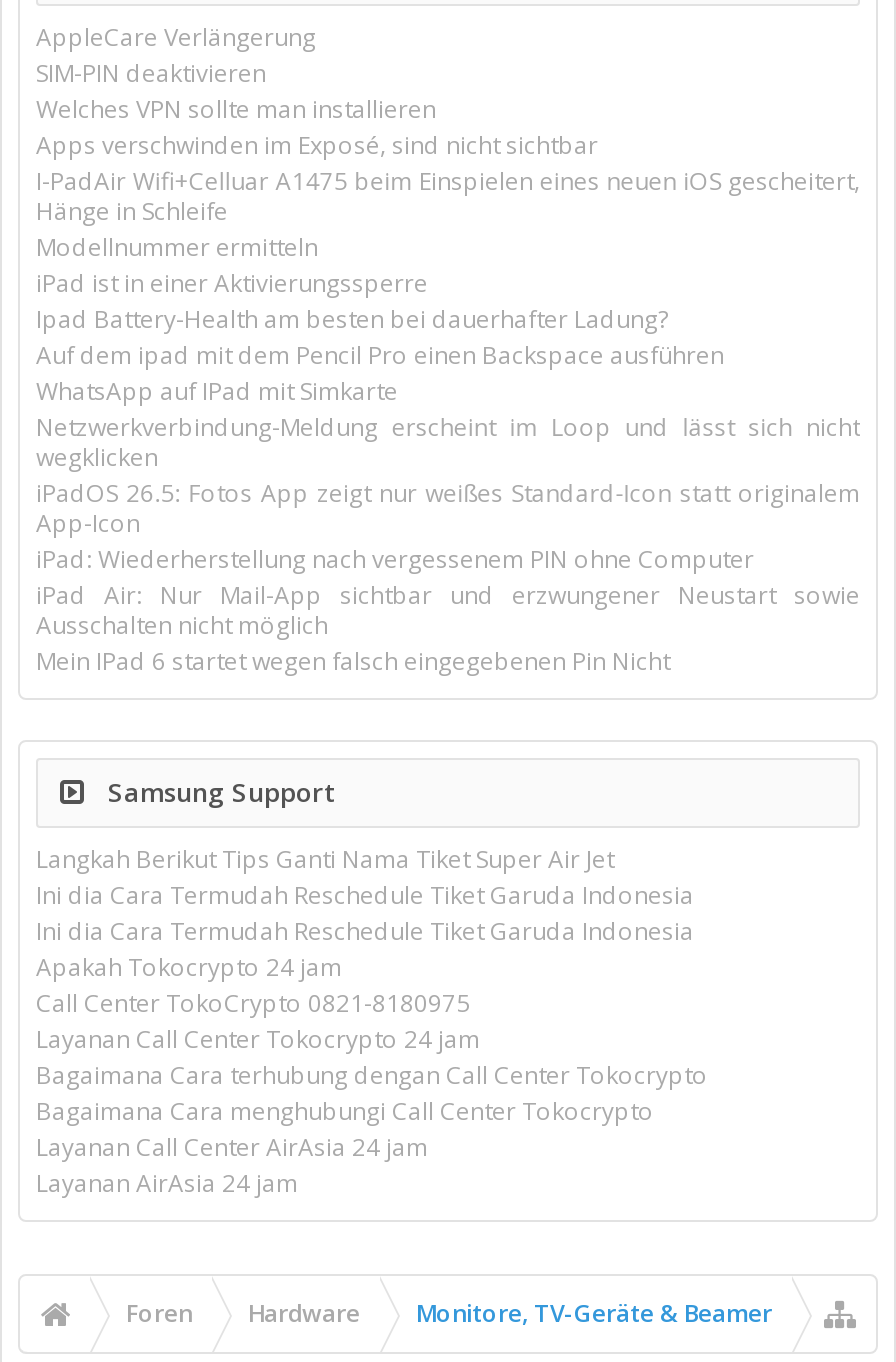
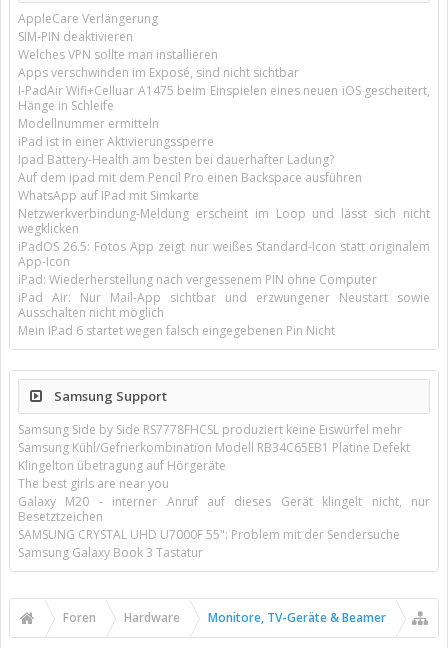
- Langkah Berikut Tips Ganti Nama Tiket Super Air Jet
- Ini dia Cara Termudah Reschedule Tiket Garuda Indonesia
- Ini dia Cara Termudah Reschedule Tiket Garuda Indonesia
- Apakah Tokocrypto 24 jam
- Call Center TokoCrypto 0821-8180975
- Layanan Call Center Tokocrypto 24 jam
- Bagaimana Cara terhubung dengan Call Center Tokocrypto
- Bagaimana Cara menghubungi Call Center Tokocrypto
- Layanan Call Center AirAsia 24 jam
- Layanan AirAsia 24 jam
+ Samsung Side by Side RS7778FHCSL produziert keine Eiswürfel mehr
+ Samsung Kühl/Gefrierkombination Modell RB34C65EB1 Platine Defekt
+ Klingelton übetragung auf Hörgeräte
+ The best girls are near you
+ Galaxy M20 - interner Anruf auf dieses Gerät klingelt nicht, nur
+ Besetztzeichen
+ SAMSUNG CRYSTAL UHD U7000F 55": Problem mit der Sendersuche
+ Samsung Galaxy Book 3 Tastatur
